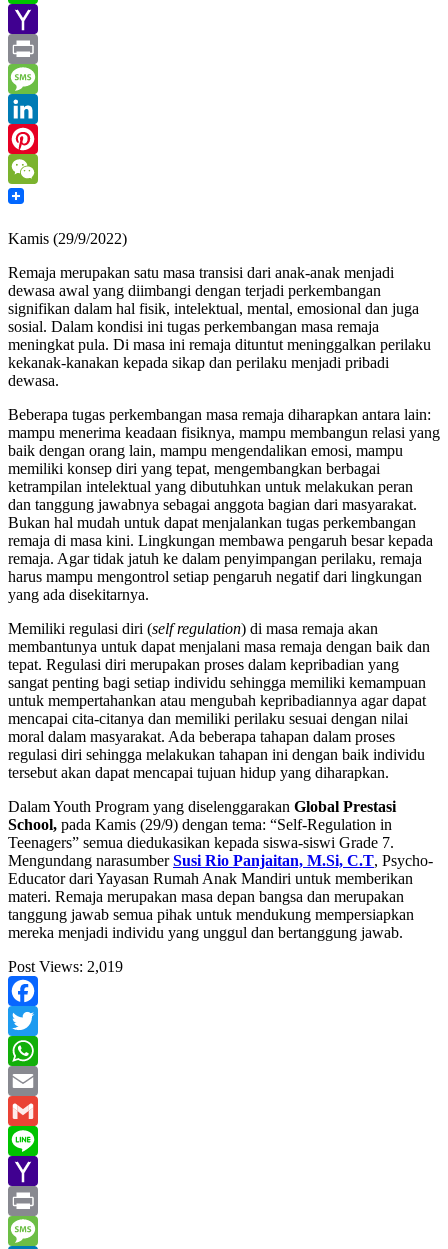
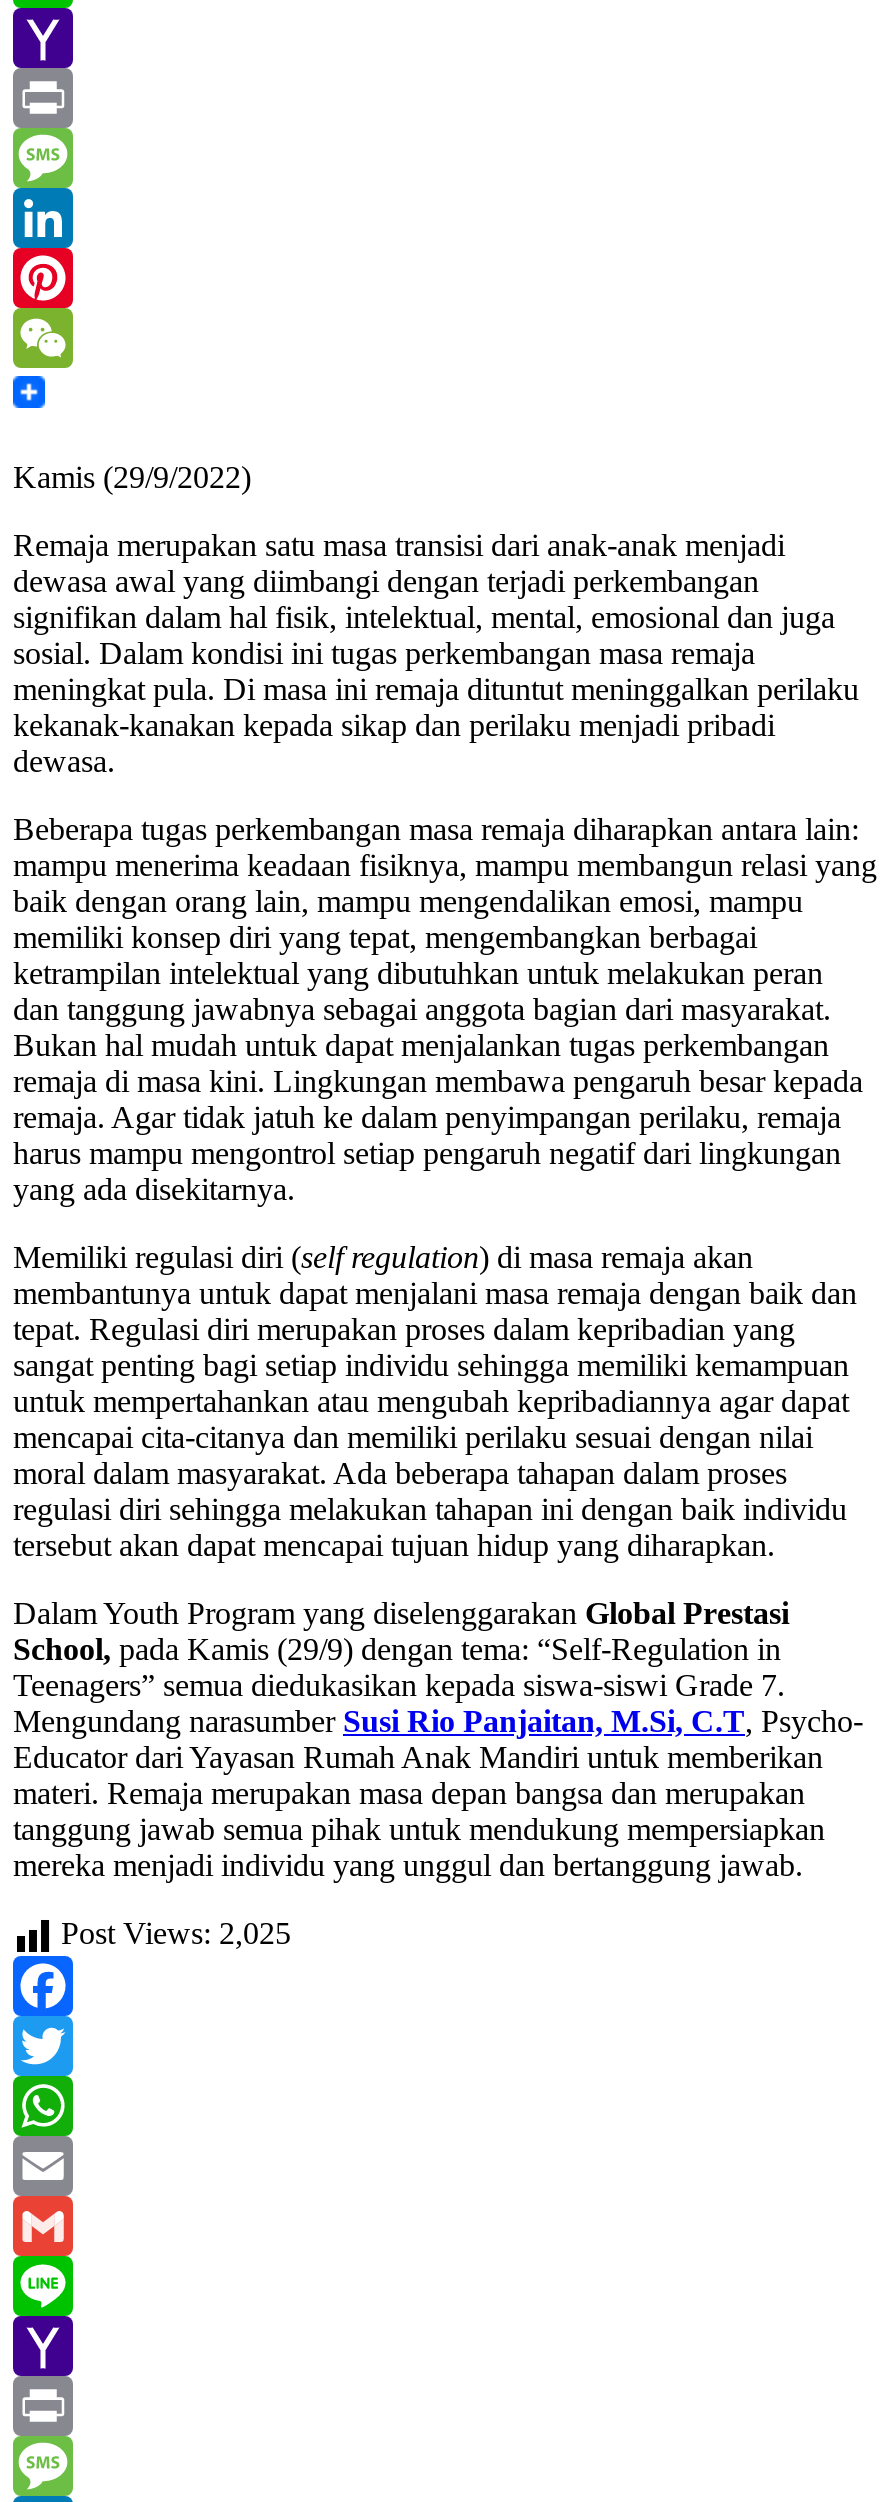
- Post Views: 2,019
+ Post Views: 2,025
